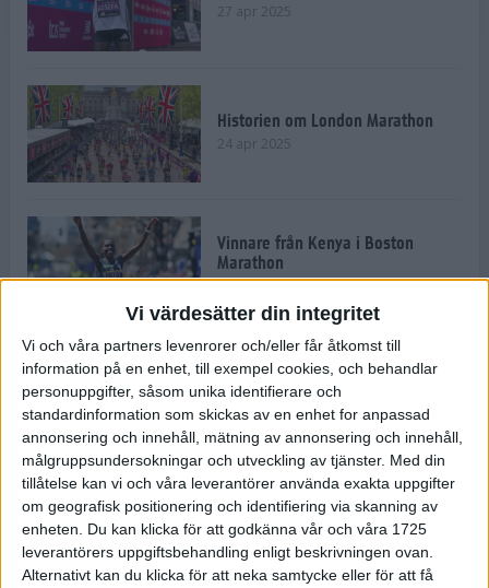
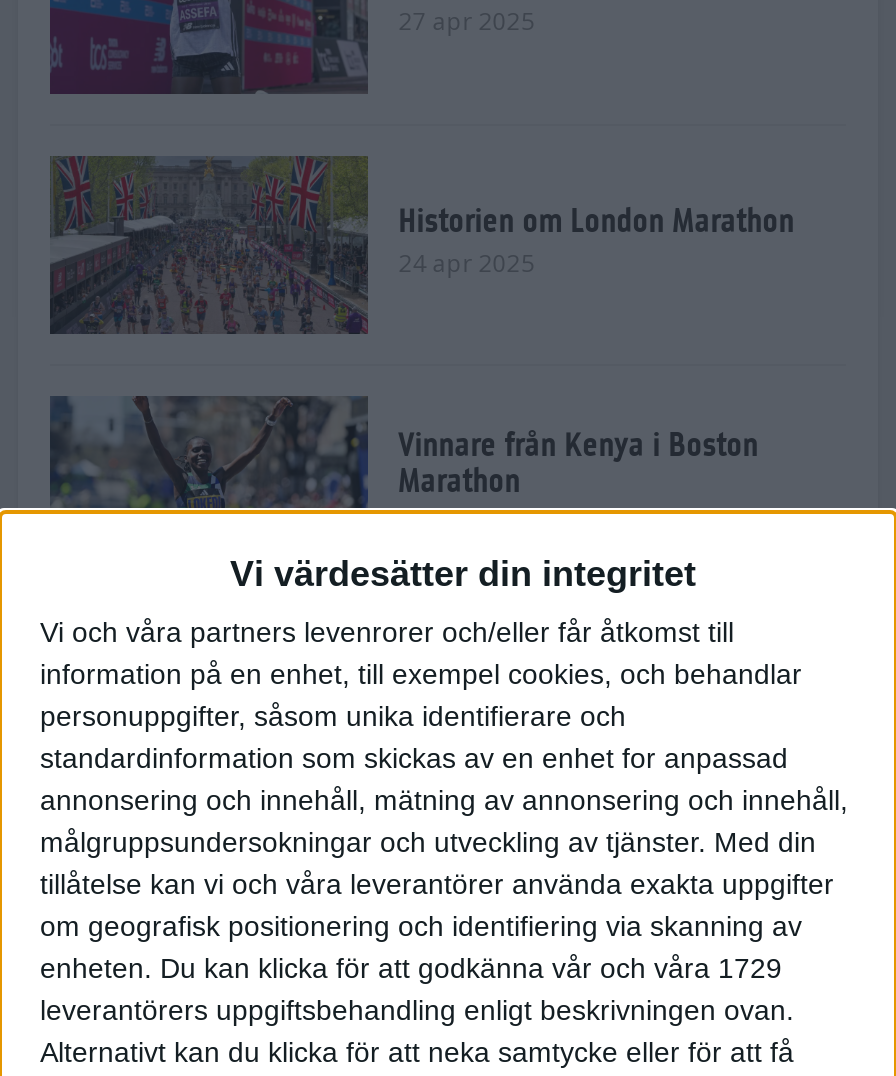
- enheten. Du kan klicka för att godkänna vår och våra 1725
+ enheten. Du kan klicka för att godkänna vår och våra 1729
